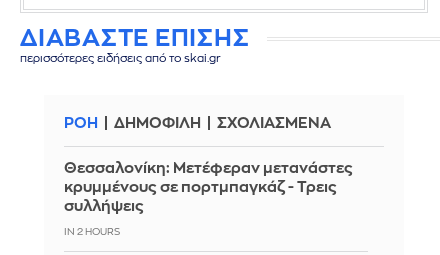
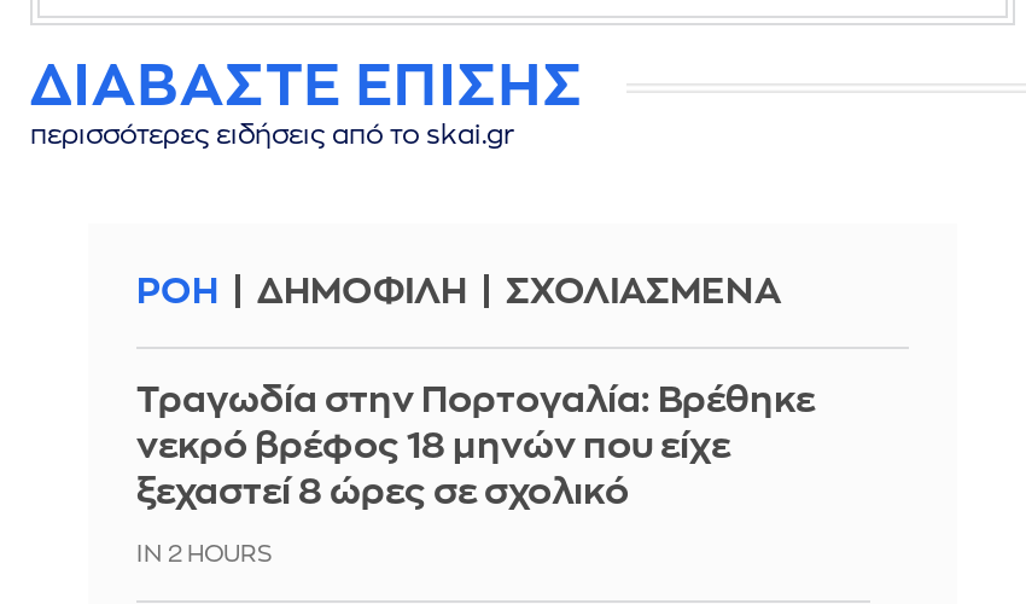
- Θεσσαλονίκη: Μετέφεραν μετανάστες
- κρυμμένους σε πορτμπαγκάζ - Τρεις
- συλλήψεις
+ Τραγωδία στην Πορτογαλία: Βρέθηκε
+ νεκρό βρέφος 18 μηνών που είχε
+ ξεχαστεί 8 ώρες σε σχολικό
